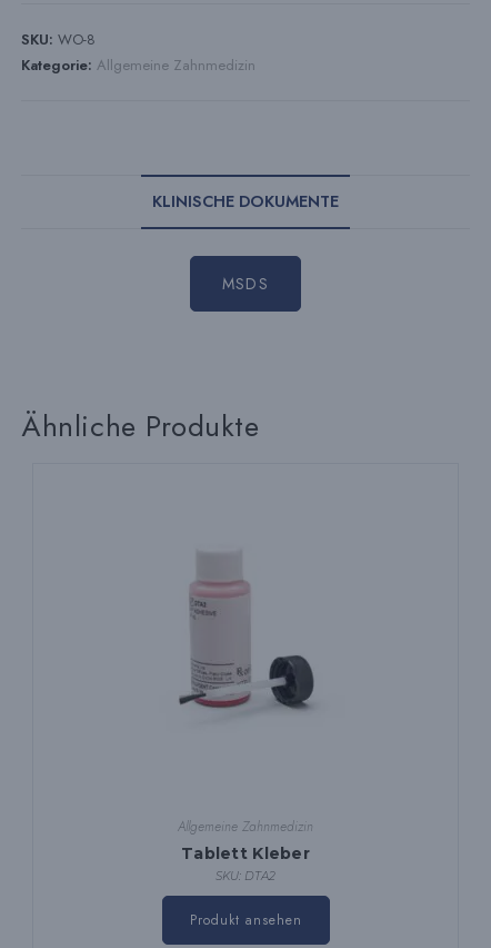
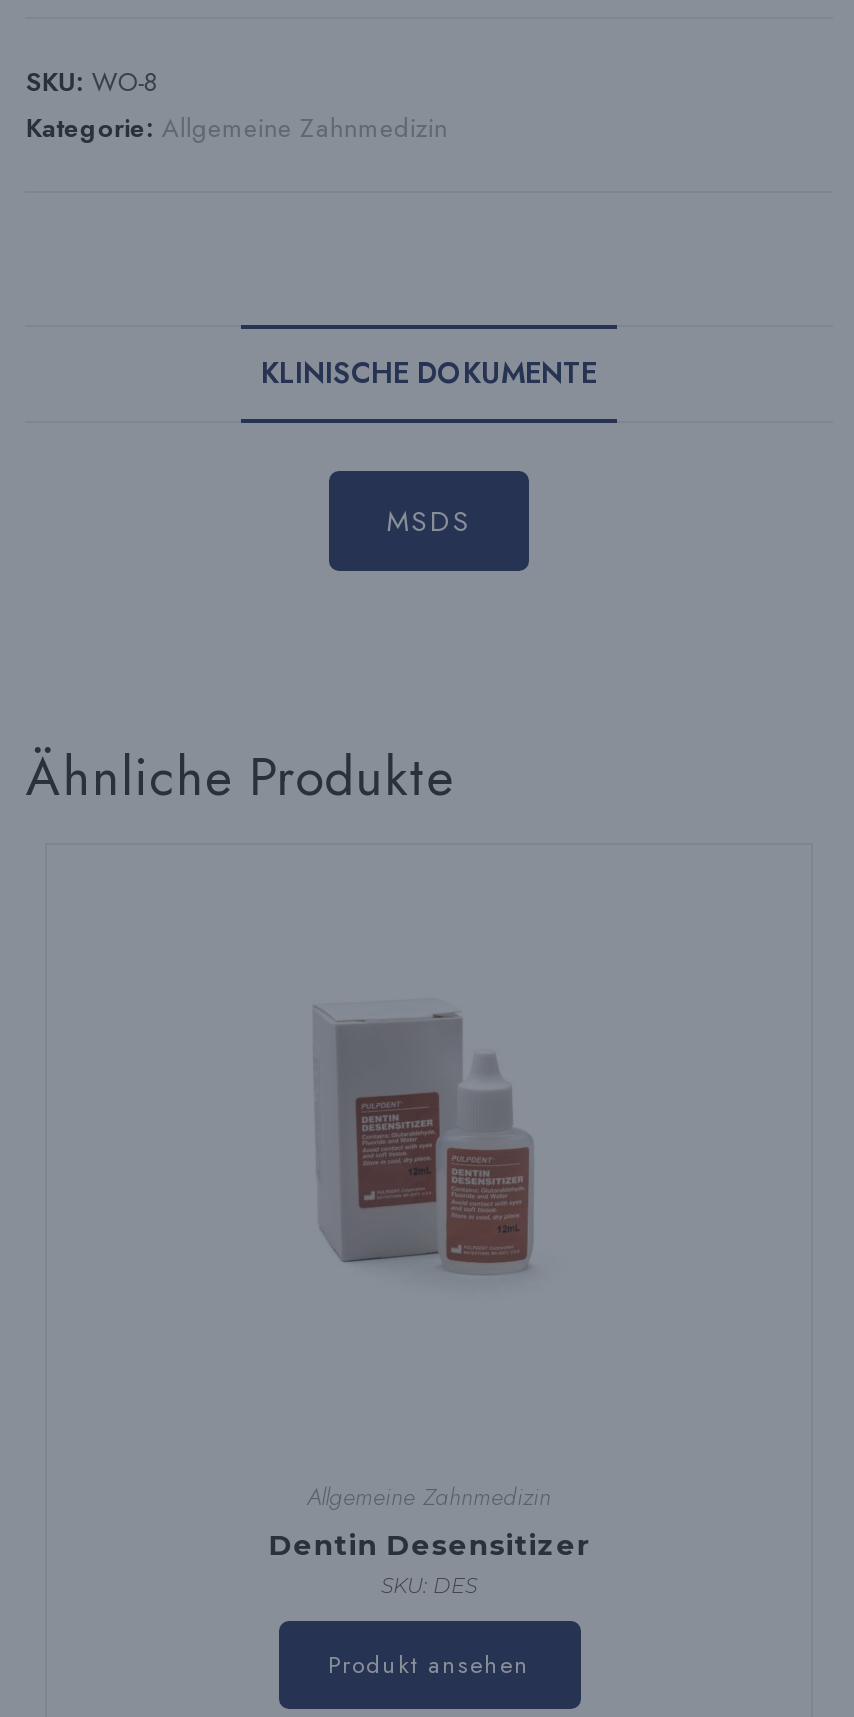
- [image]
+ [image]

- Tablett Kleber
- SKU: DTA2
+ Dentin Desensitizer
+ SKU: DES
